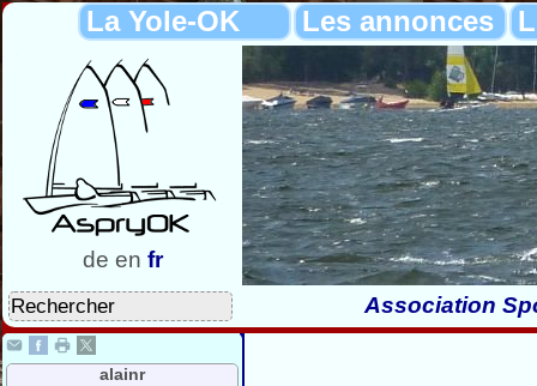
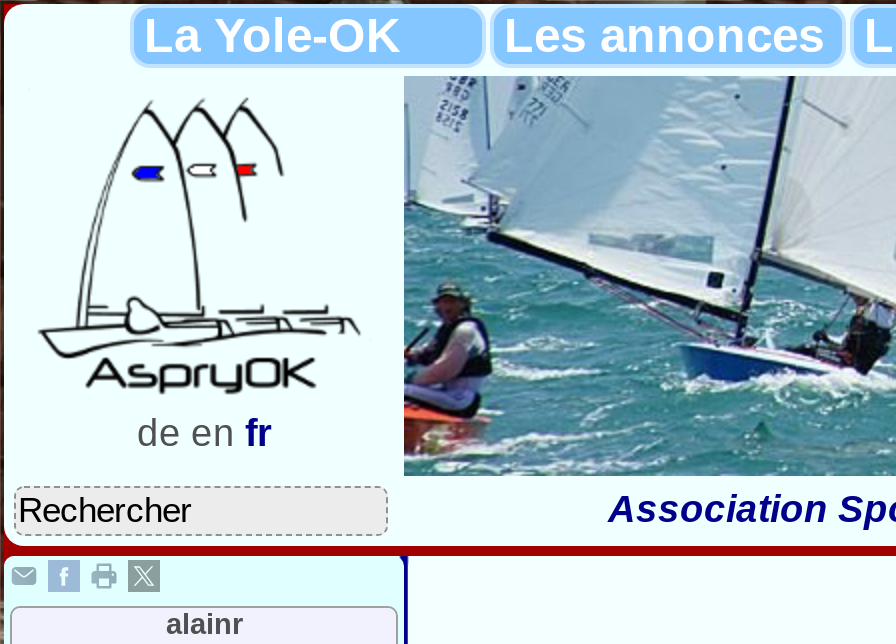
- [image]
+ [image]
